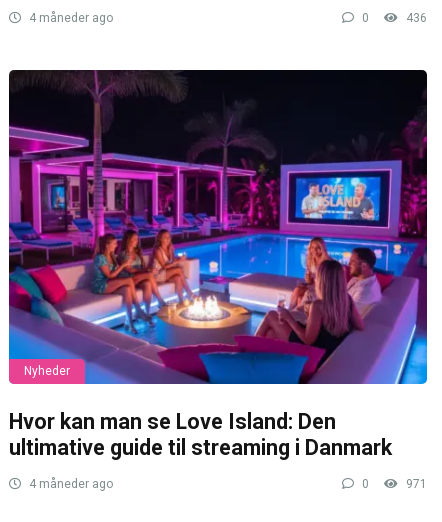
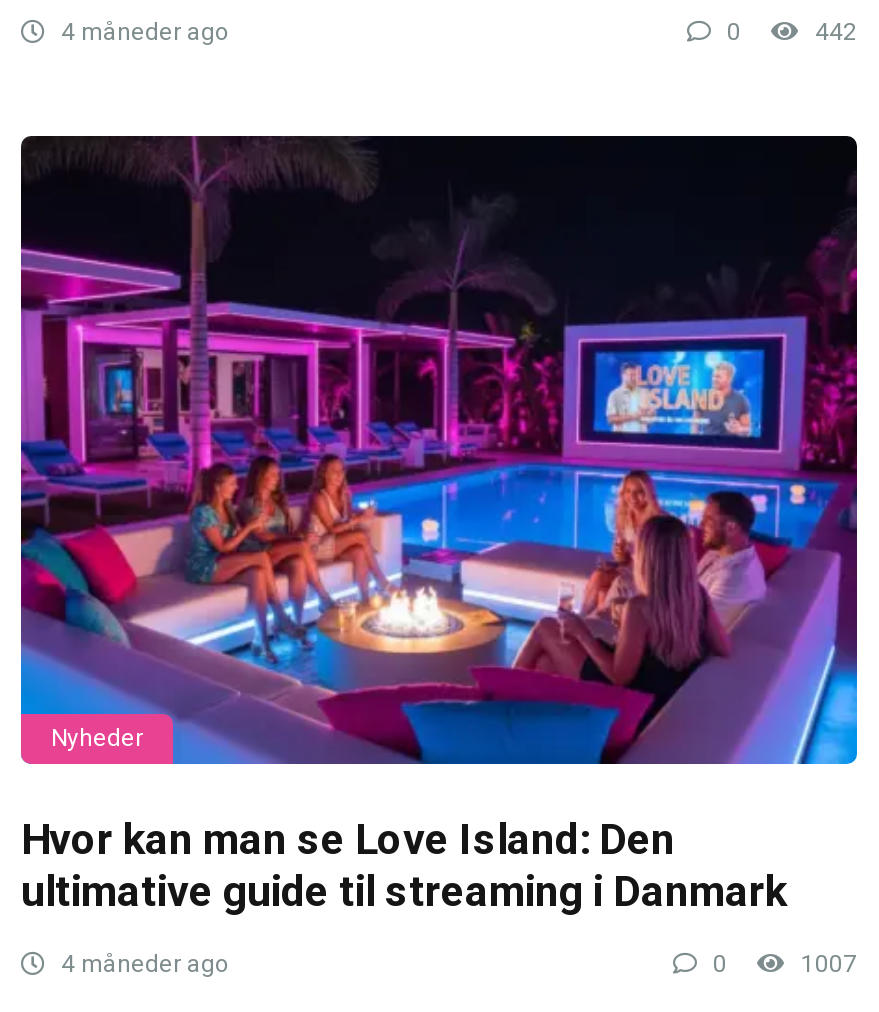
- 436
+ 442

- 971
+ 1007
